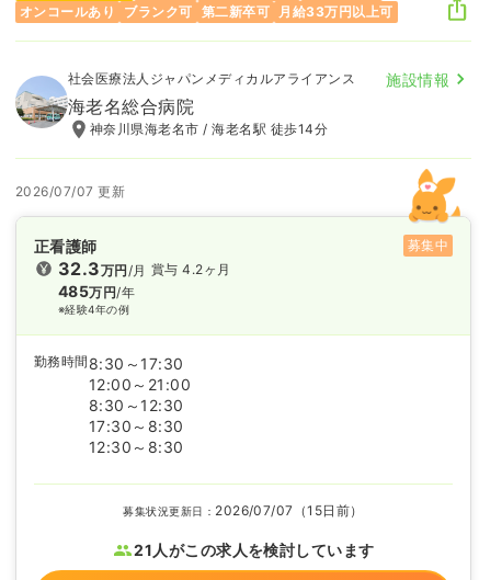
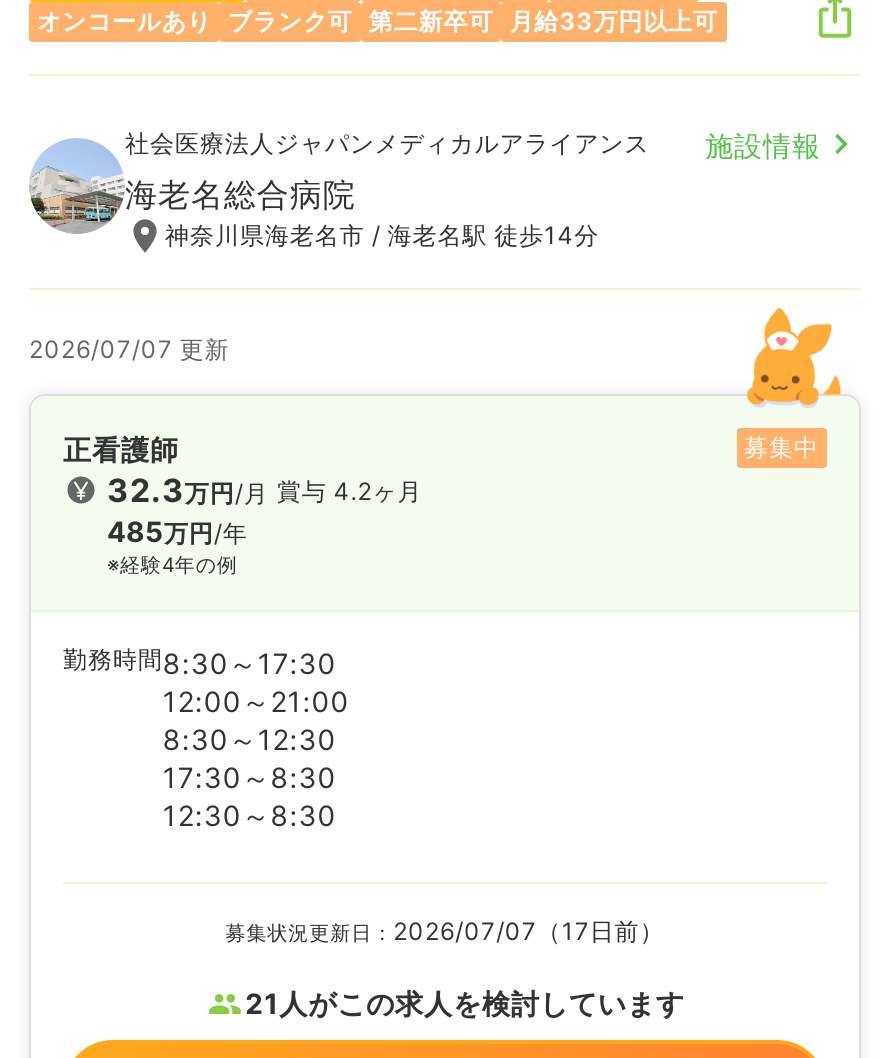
- 募集状況更新日：2026/07/07（15日前）
+ 募集状況更新日：2026/07/07（17日前）
